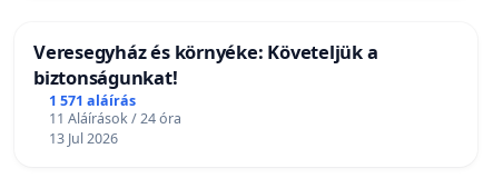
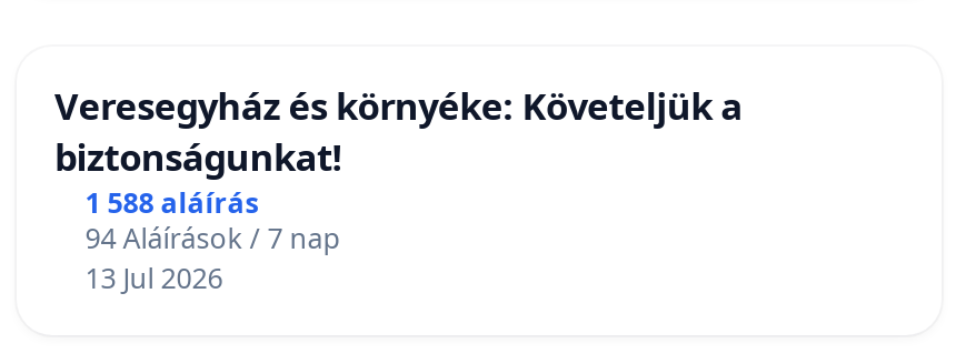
- 1 571 aláírás
+ 1 588 aláírás

- 11 Aláírások / 24 óra
+ 94 Aláírások / 7 nap
